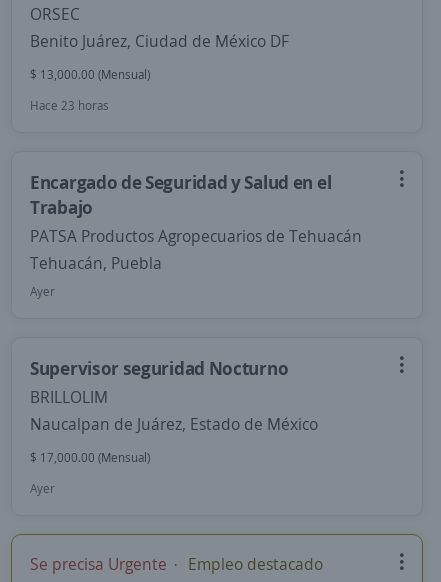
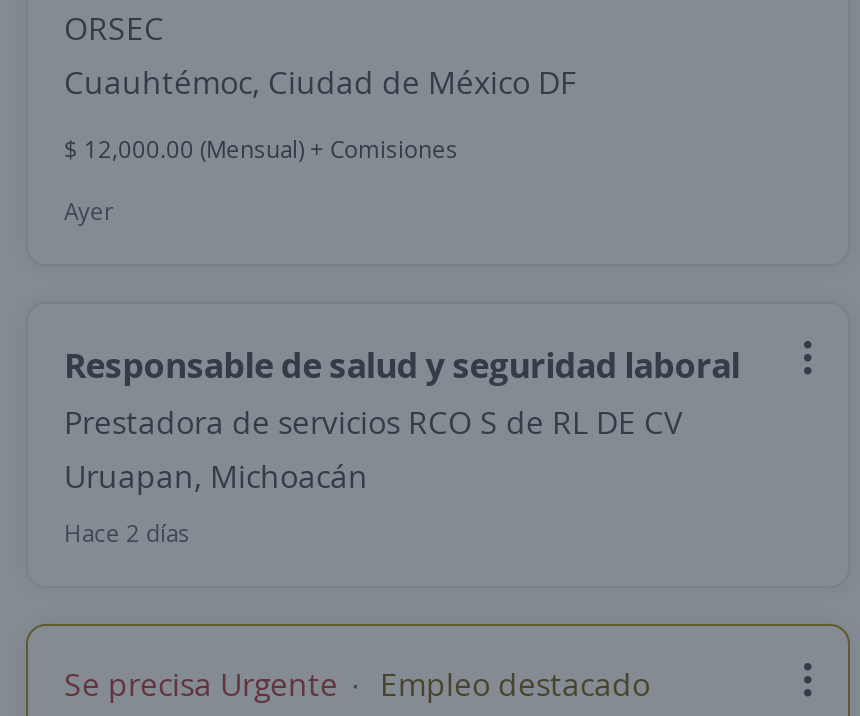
- Benito Juárez, Ciudad de México DF
- $ 13,000.00 (Mensual)
- Hace 23 horas
- Encargado de Seguridad y Salud en el
- Trabajo
- PATSA Productos Agropecuarios de Tehuacán
- Tehuacán, Puebla
+ Cuauhtémoc, Ciudad de México DF
+ $ 12,000.00 (Mensual) + Comisiones

- Supervisor seguridad Nocturno
- BRILLOLIM
- Naucalpan de Juárez, Estado de México
- $ 17,000.00 (Mensual)
- Ayer
+ Responsable de salud y seguridad laboral
+ Prestadora de servicios RCO S de RL DE CV
+ Uruapan, Michoacán
+ Hace 2 días
